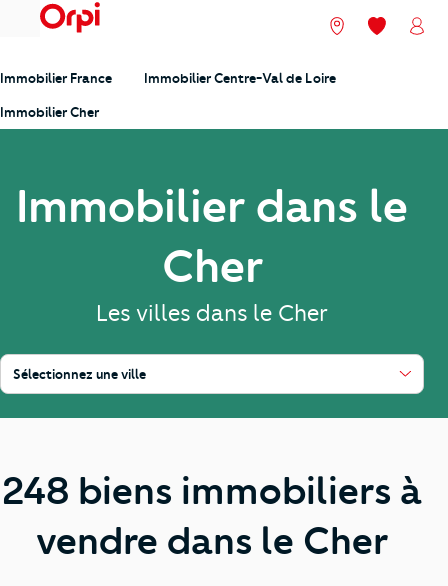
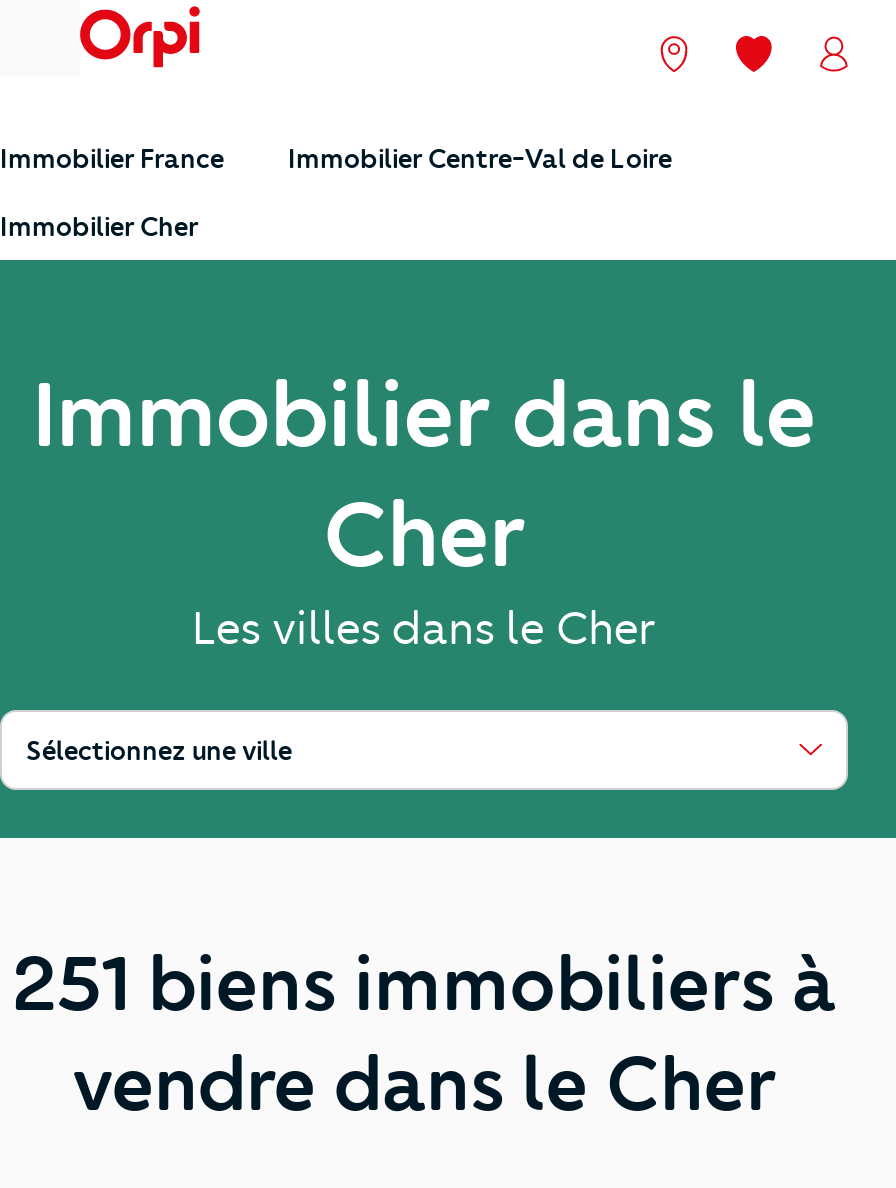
- 248 biens immobiliers à
+ 251 biens immobiliers à
